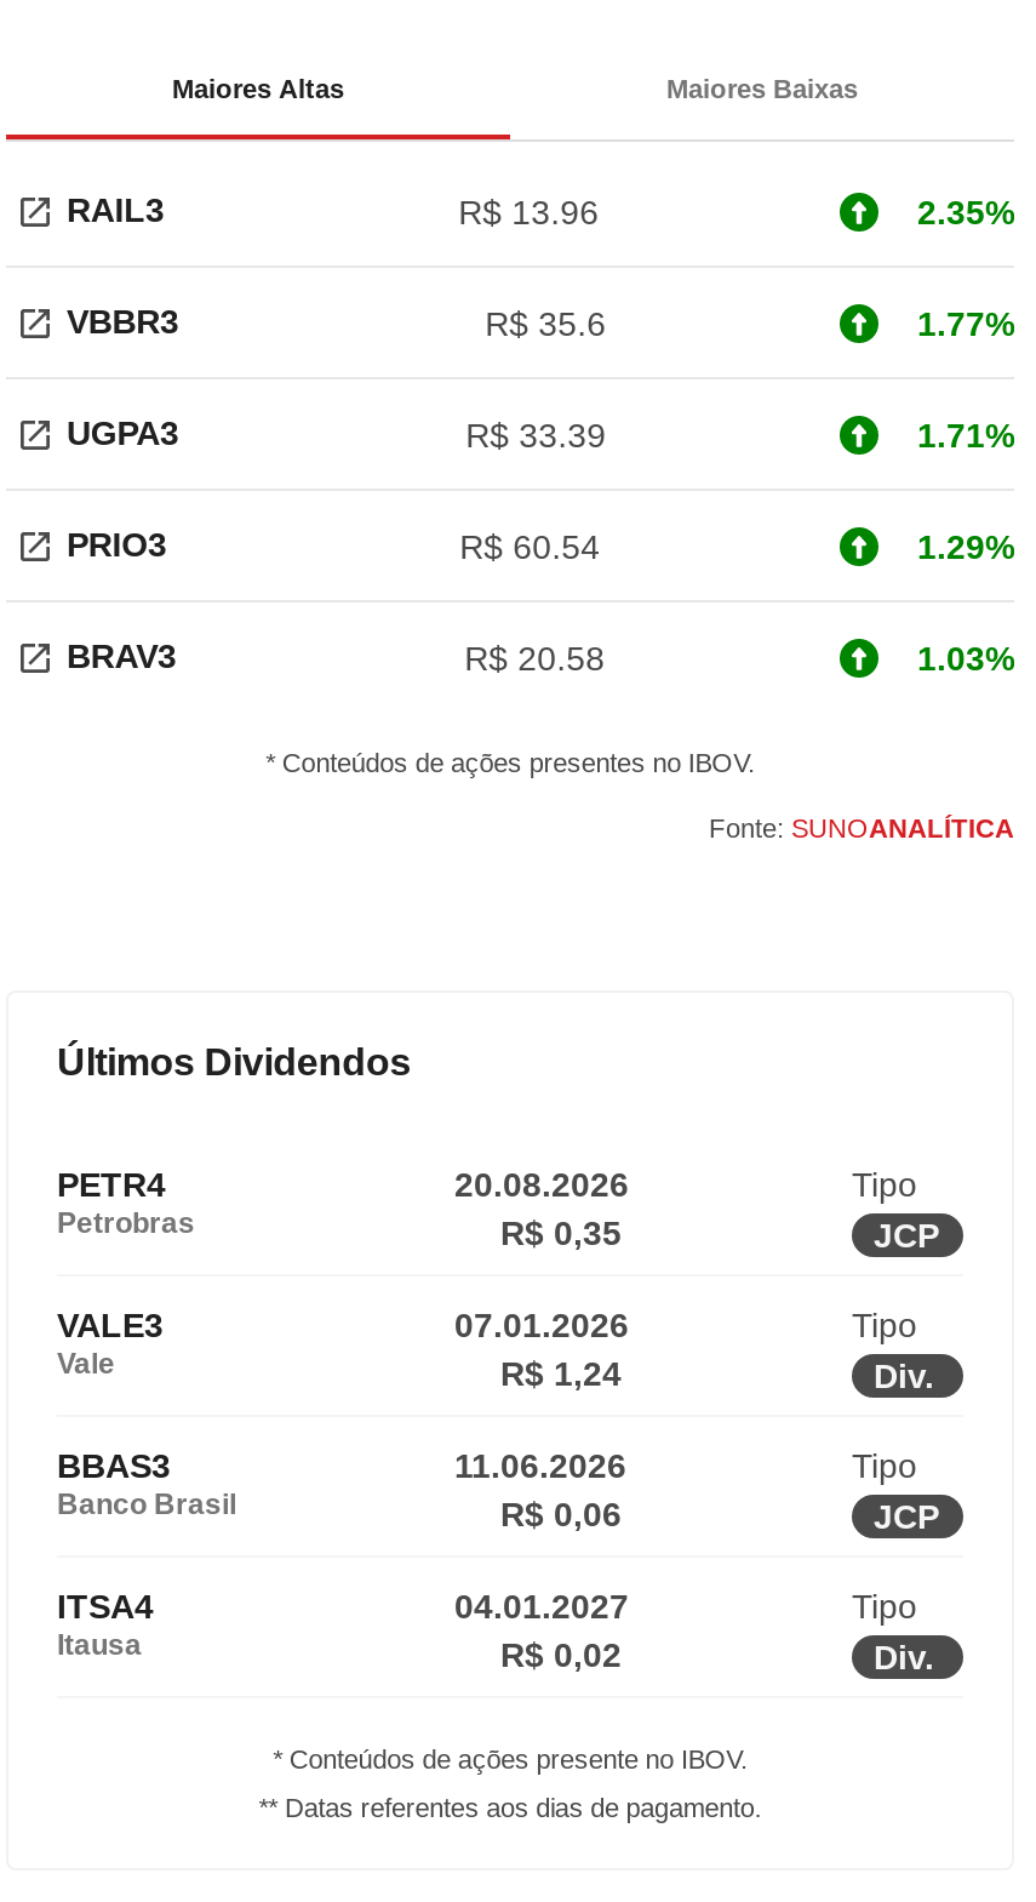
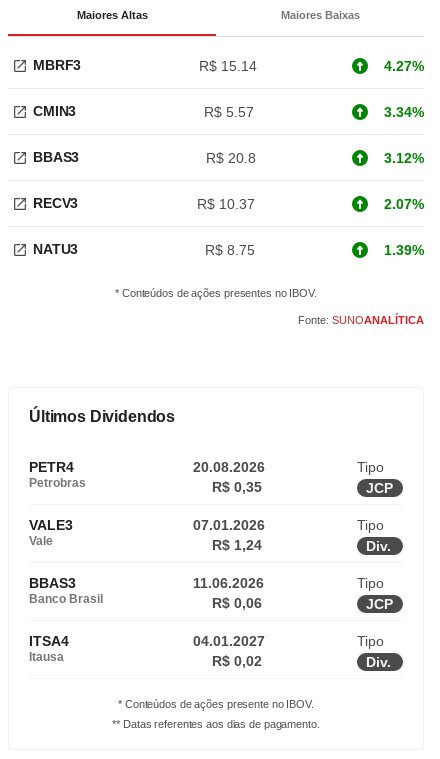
- RAIL3
- R$ 13.96
- 2.35%
+ MBRF3
+ R$ 15.14
+ 4.27%

- VBBR3
- R$ 35.6
- 1.77%
+ CMIN3
+ R$ 5.57
+ 3.34%

- UGPA3
- R$ 33.39
- 1.71%
+ BBAS3
+ R$ 20.8
+ 3.12%

- PRIO3
- R$ 60.54
- 1.29%
+ RECV3
+ R$ 10.37
+ 2.07%

- BRAV3
- R$ 20.58
- 1.03%
+ NATU3
+ R$ 8.75
+ 1.39%
